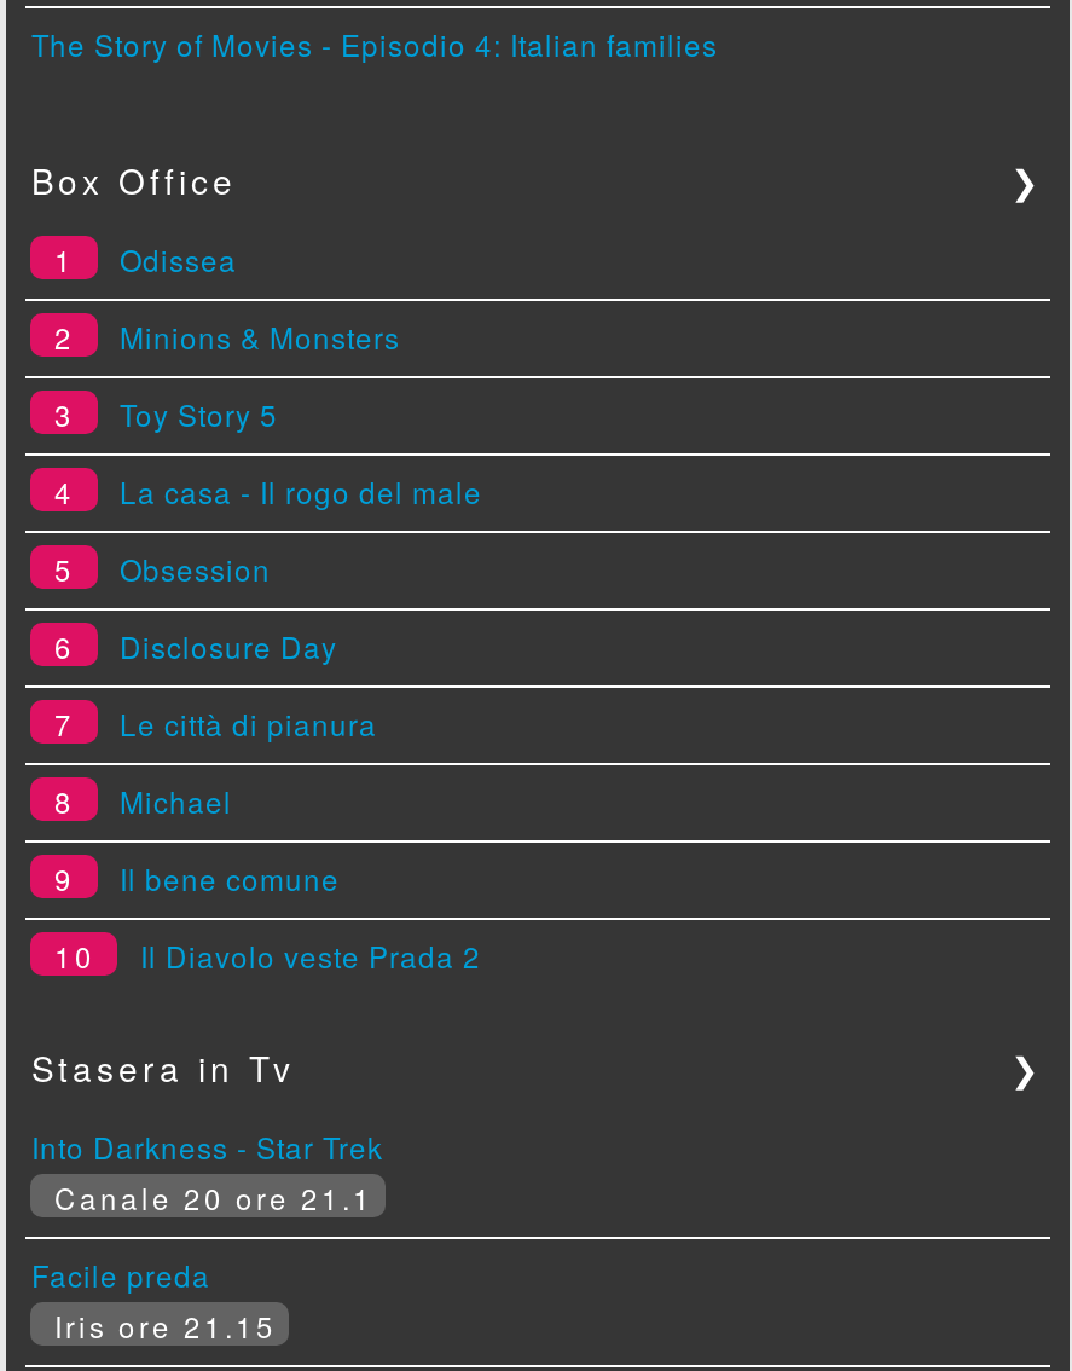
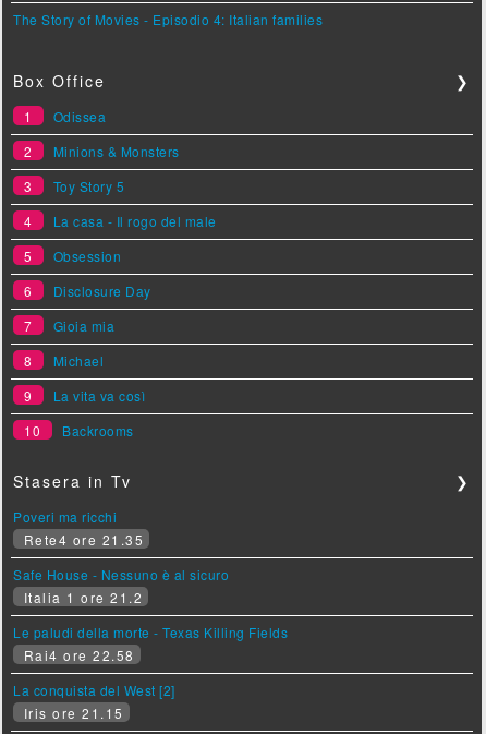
- Le città di pianura
+ Gioia mia

- Il bene comune
+ La vita va così

- Il Diavolo veste Prada 2
+ Backrooms

- Into Darkness - Star Trek
- Canale 20 ore 21.1
- Facile preda
+ Poveri ma ricchi
+ Rete4 ore 21.35
+ Safe House - Nessuno è al sicuro
+ Italia 1 ore 21.2
+ Le paludi della morte - Texas Killing Fields
+ Rai4 ore 22.58
+ La conquista del West [2]
